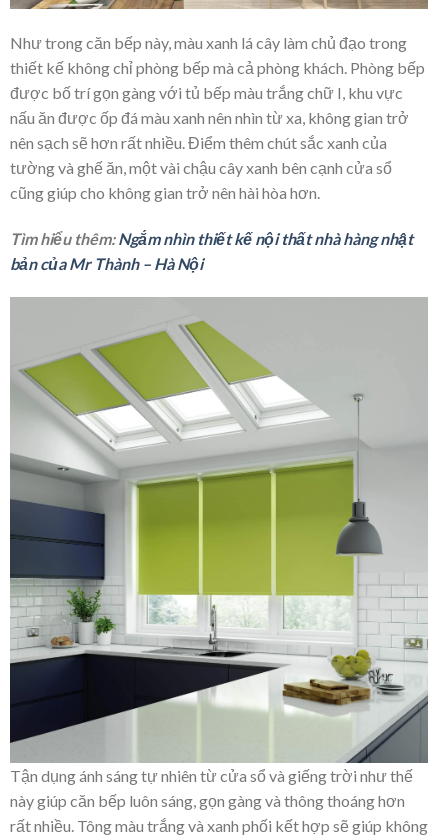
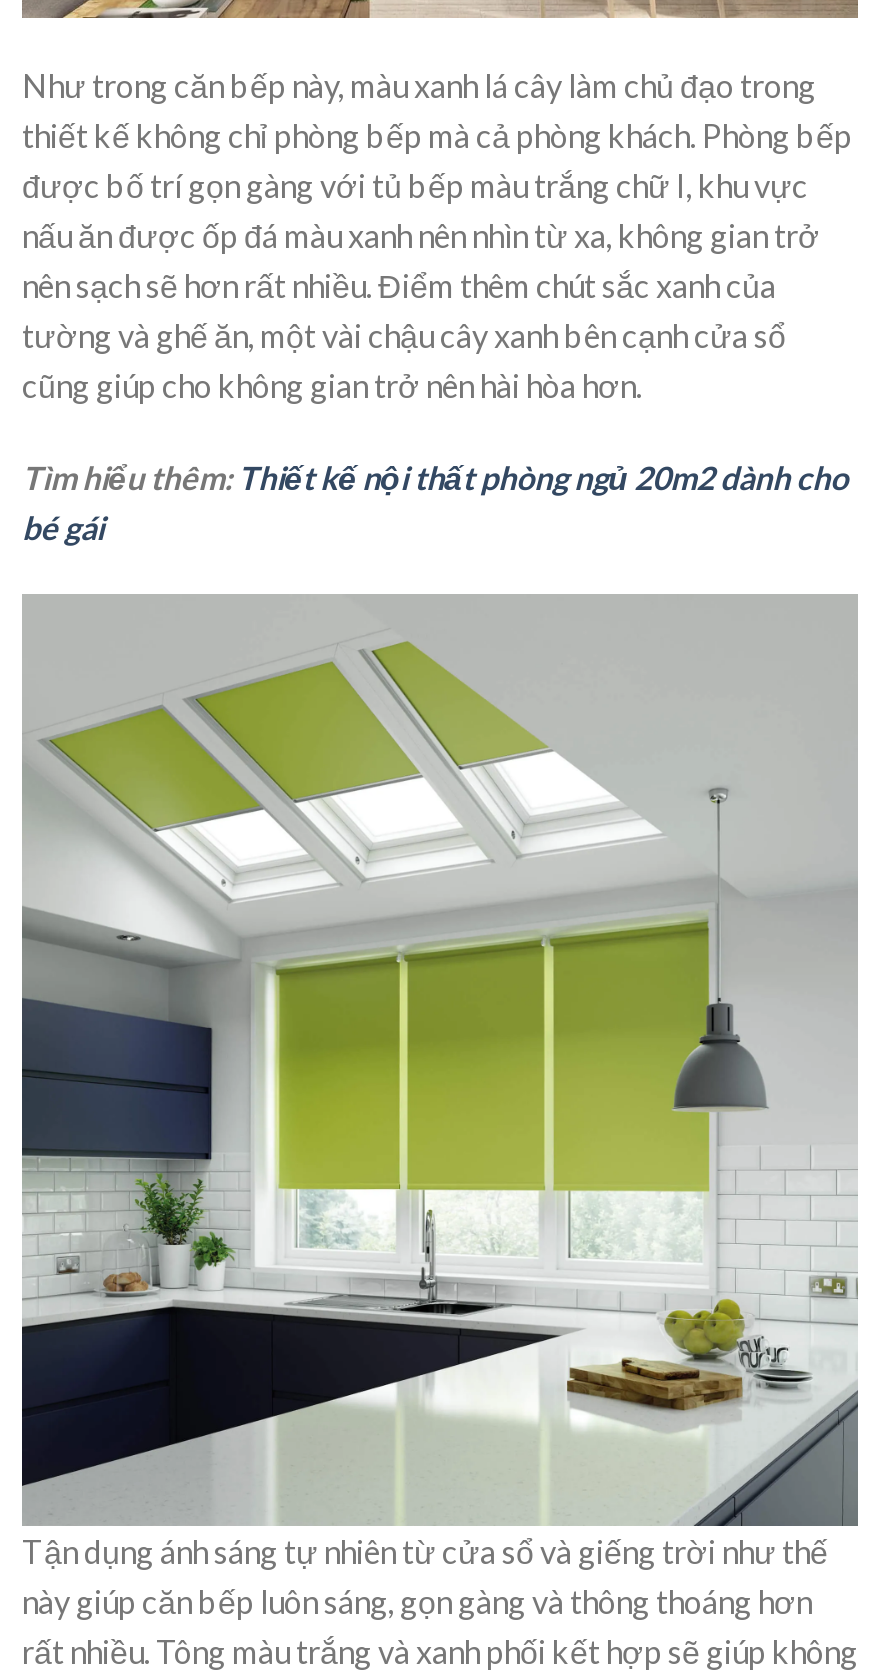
- Tìm hiểu thêm: Ngắm nhìn thiết kế nội thất nhà hàng nhật
- bản của Mr Thành – Hà Nội
+ Tìm hiểu thêm: Thiết kế nội thất phòng ngủ 20m2 dành cho
+ bé gái
